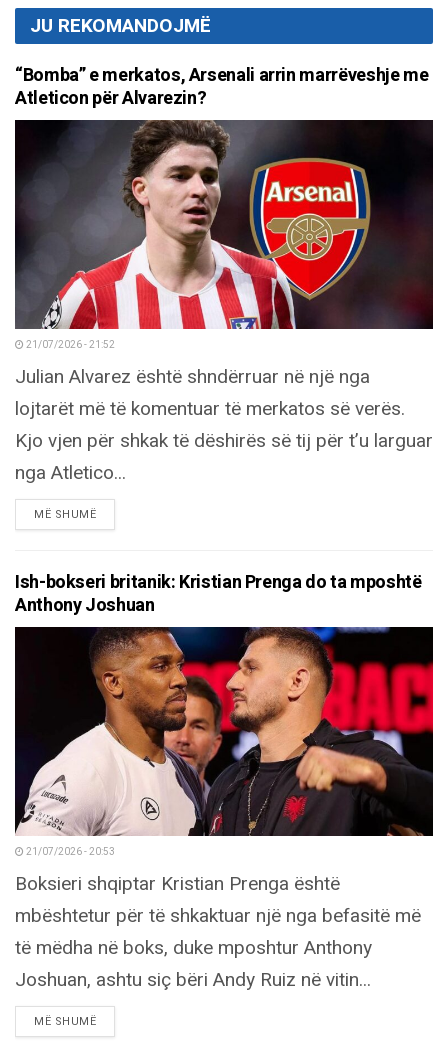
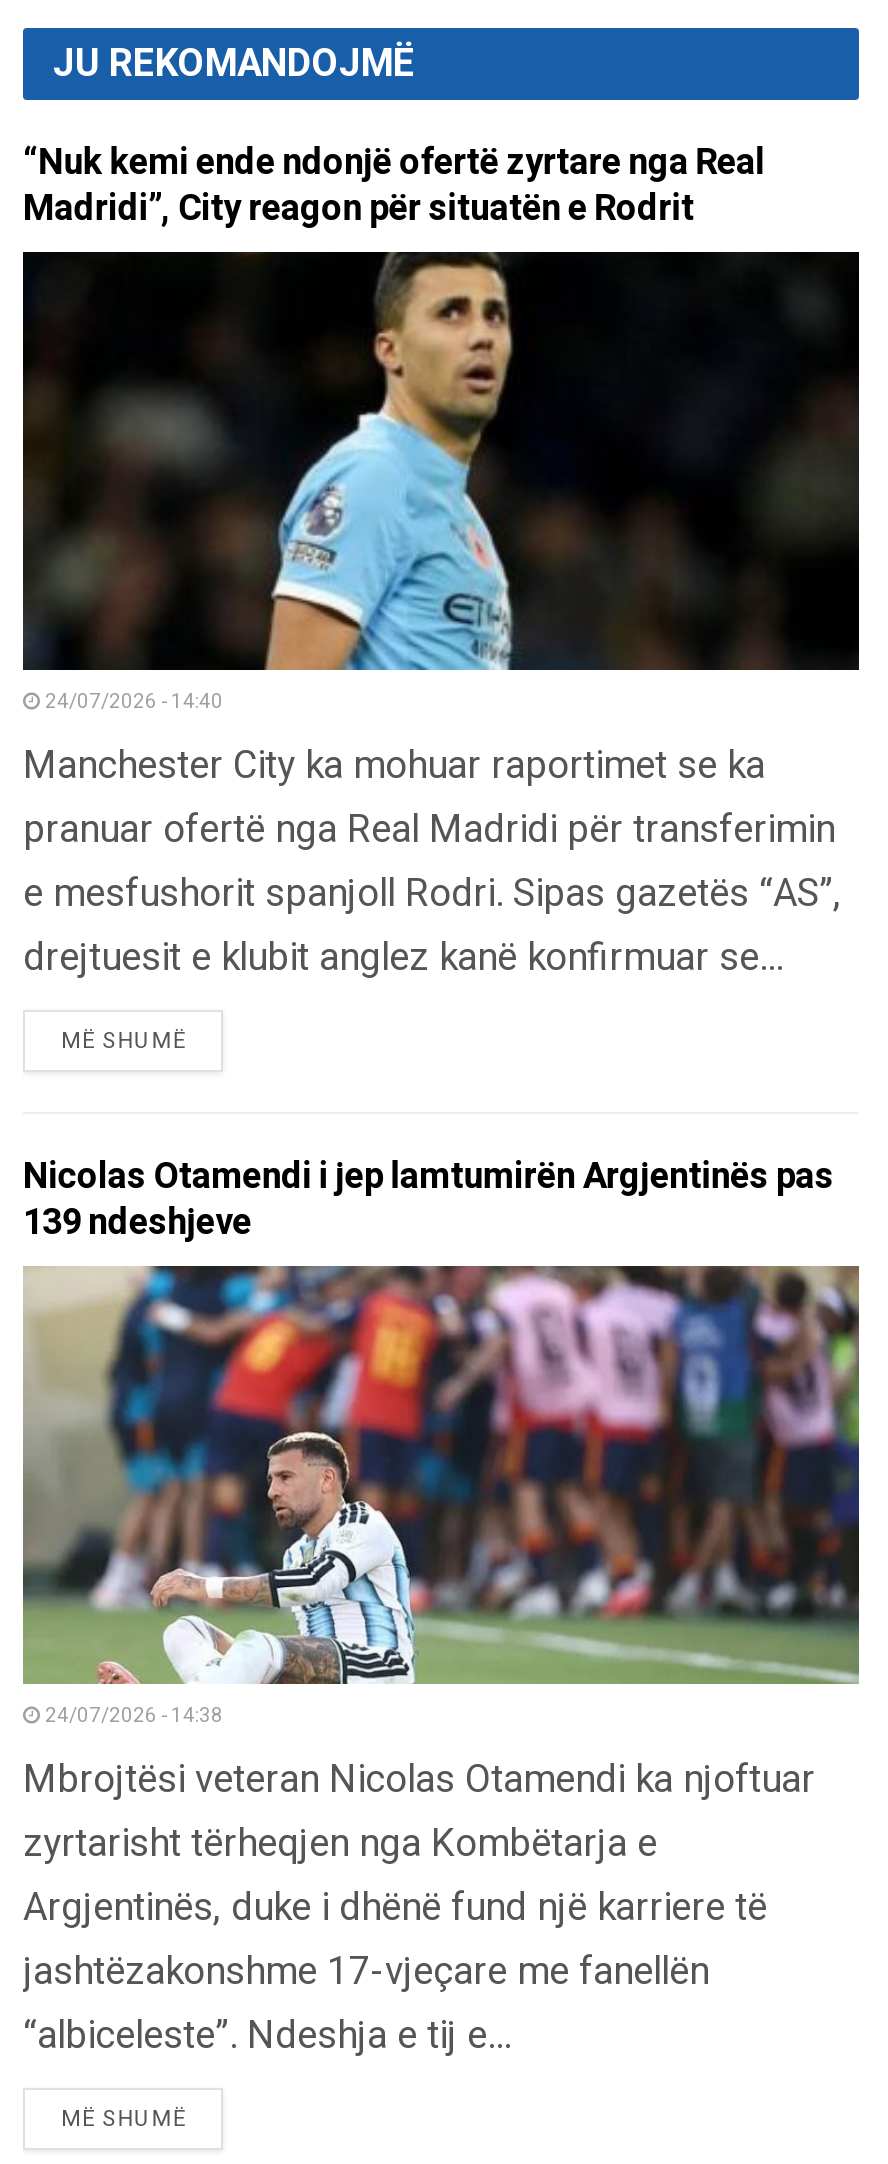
- “Bomba” e merkatos, Arsenali arrin marrëveshje me
- Atleticon për Alvarezin?
+ “Nuk kemi ende ndonjë ofertë zyrtare nga Real
+ Madridi”, City reagon për situatën e Rodrit

- [image]
- 21/07/2026 - 21:52
- Julian Alvarez është shndërruar në një nga
- lojtarët më të komentuar të merkatos së verës.
- Kjo vjen për shkak të dëshirës së tij për t’u larguar
- nga Atletico...
+ [image]
+ 24/07/2026 - 14:40
+ Manchester City ka mohuar raportimet se ka
+ pranuar ofertë nga Real Madridi për transferimin
+ e mesfushorit spanjoll Rodri. Sipas gazetës “AS”,
+ drejtuesit e klubit anglez kanë konfirmuar se...

- Ish-bokseri britanik: Kristian Prenga do ta mposhtë
- Anthony Joshuan
+ Nicolas Otamendi i jep lamtumirën Argjentinës pas
+ 139 ndeshjeve

- [image]
- 21/07/2026 - 20:53
- Boksieri shqiptar Kristian Prenga është
- mbështetur për të shkaktuar një nga befasitë më
- të mëdha në boks, duke mposhtur Anthony
- Joshuan, ashtu siç bëri Andy Ruiz në vitin...
+ [image]
+ 24/07/2026 - 14:38
+ Mbrojtësi veteran Nicolas Otamendi ka njoftuar
+ zyrtarisht tërheqjen nga Kombëtarja e
+ Argjentinës, duke i dhënë fund një karriere të
+ jashtëzakonshme 17-vjeçare me fanellën
+ “albiceleste”. Ndeshja e tij e...
